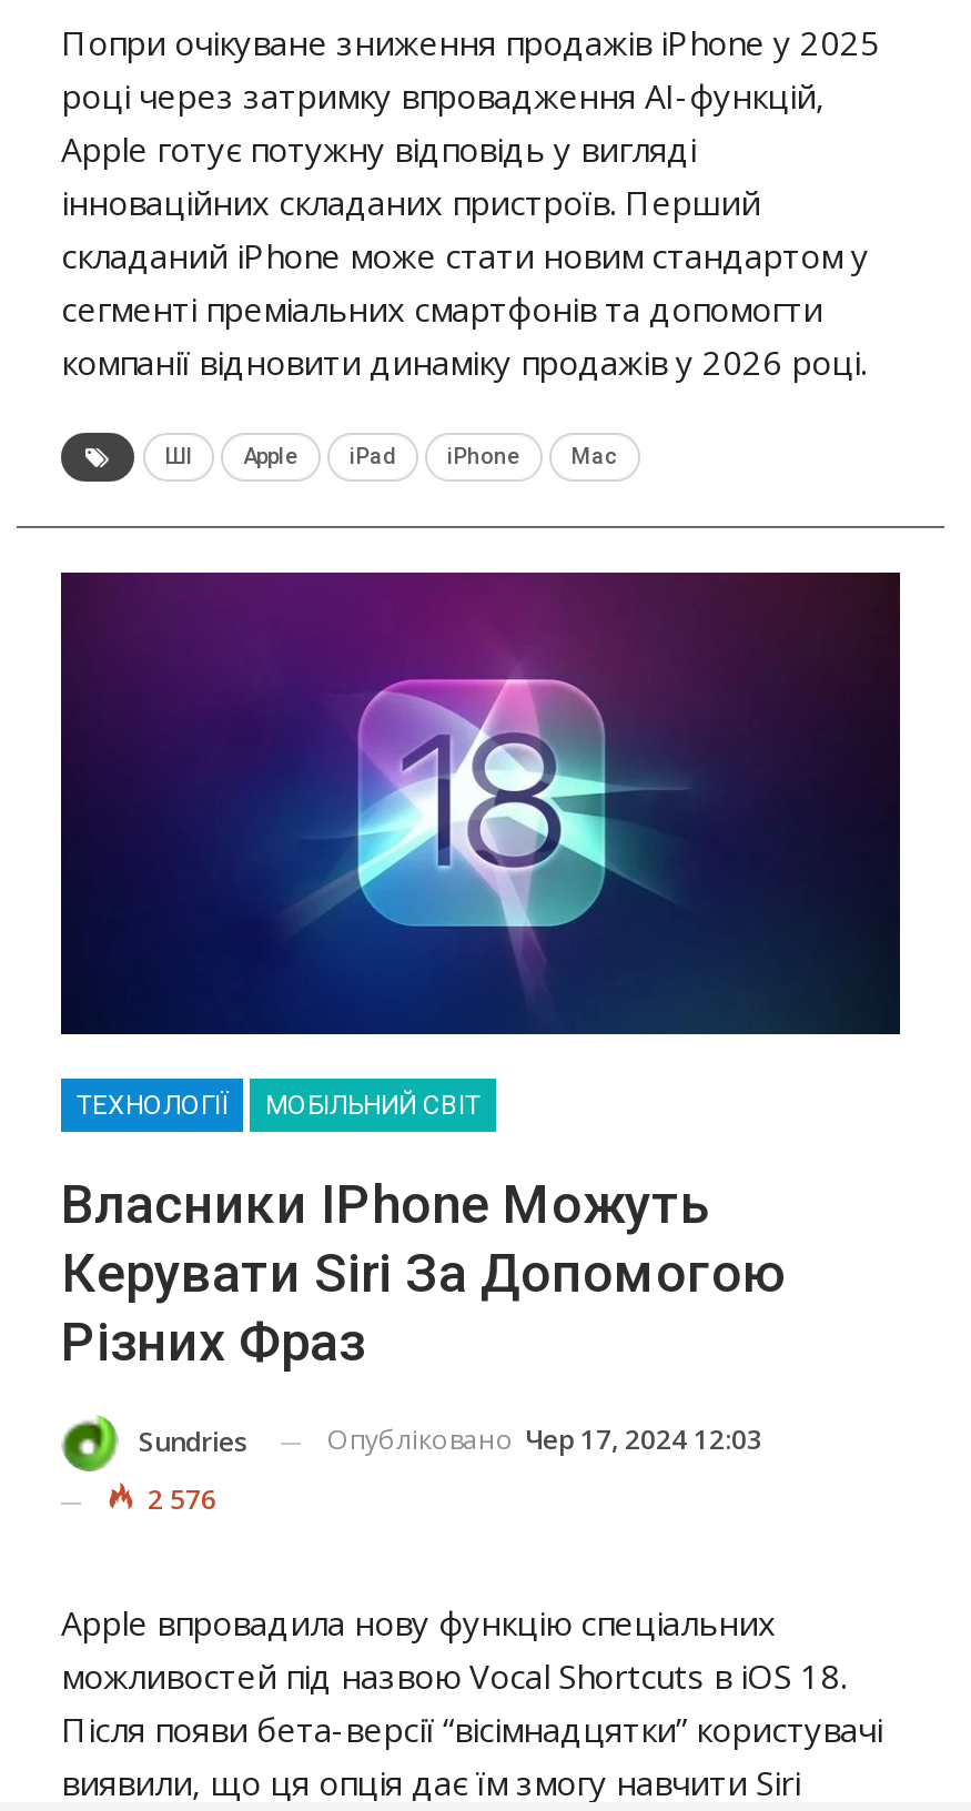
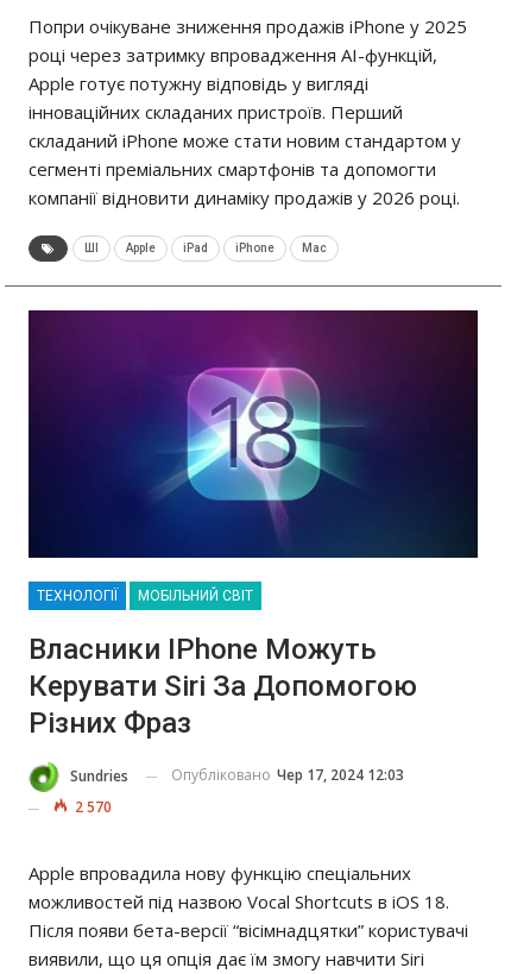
- 2 576
+ 2 570
